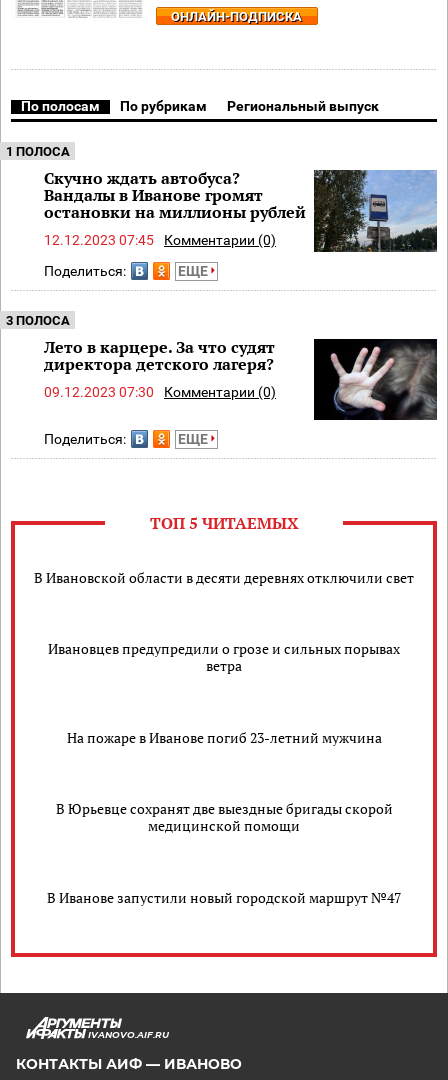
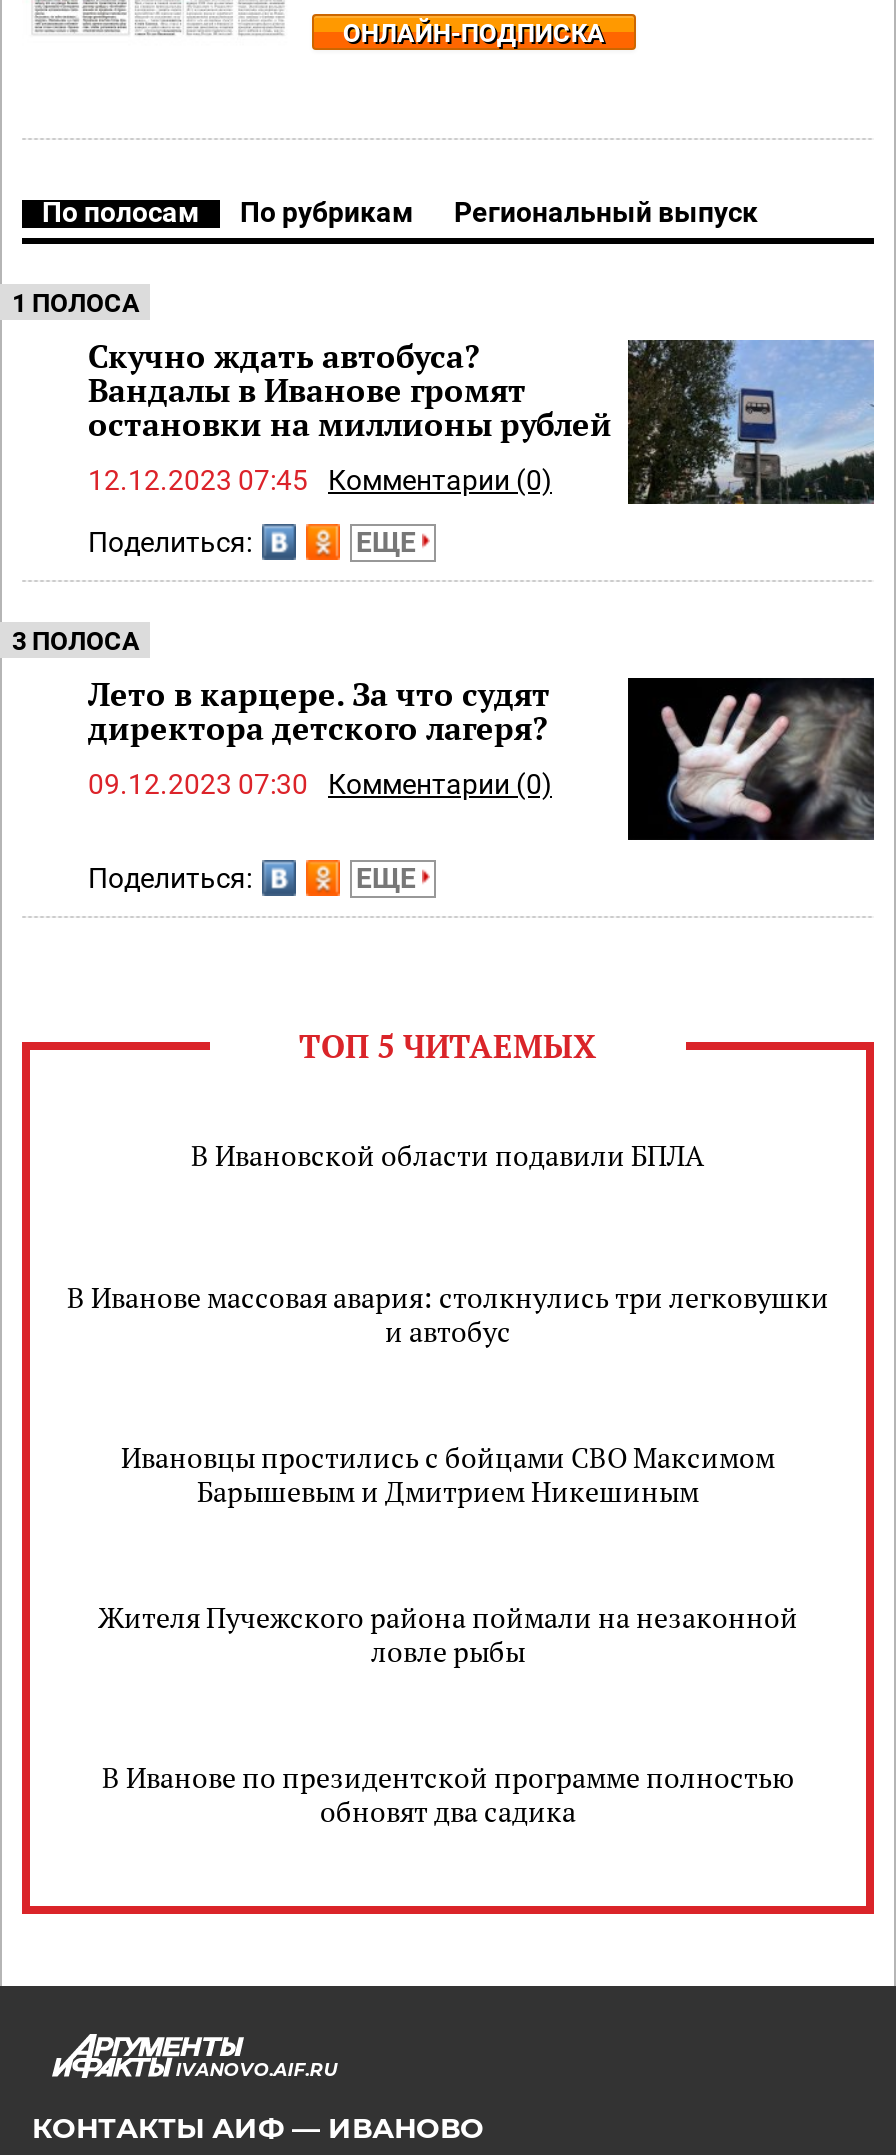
- В Ивановской области в десяти деревнях отключили свет
+ В Ивановской области подавили БПЛА

- Ивановцев предупредили о грозе и сильных порывах
- ветра
+ В Иванове массовая авария: столкнулись три легковушки
+ и автобус

- На пожаре в Иванове погиб 23-летний мужчина
+ Ивановцы простились с бойцами СВО Максимом
+ Барышевым и Дмитрием Никешиным

- В Юрьевце сохранят две выездные бригады скорой
- медицинской помощи
+ Жителя Пучежского района поймали на незаконной
+ ловле рыбы

- В Иванове запустили новый городской маршрут №47
+ В Иванове по президентской программе полностью
+ обновят два садика
